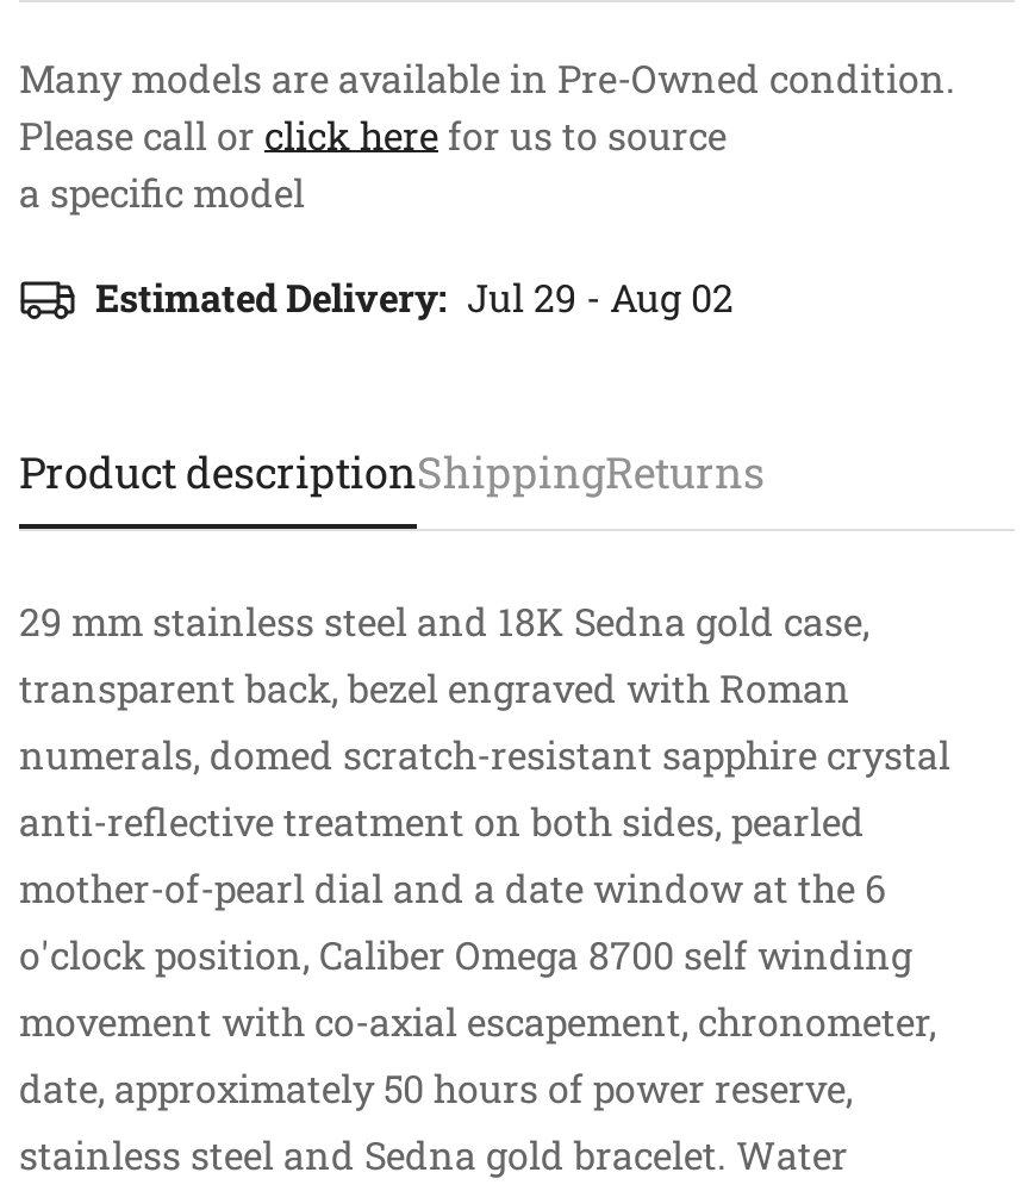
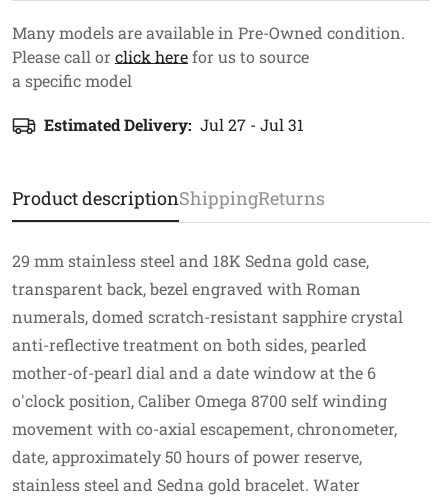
- Estimated Delivery: Jul 29 - Aug 02
+ Estimated Delivery: Jul 27 - Jul 31
